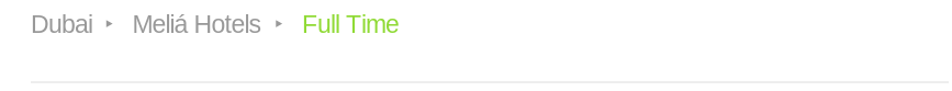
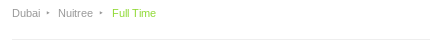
- Meliá Hotels
+ Nuitree
